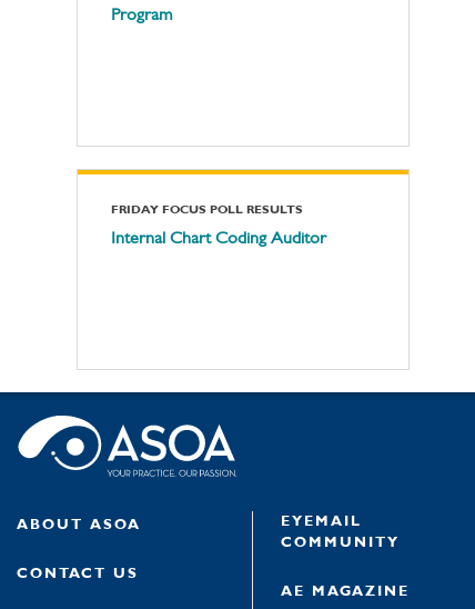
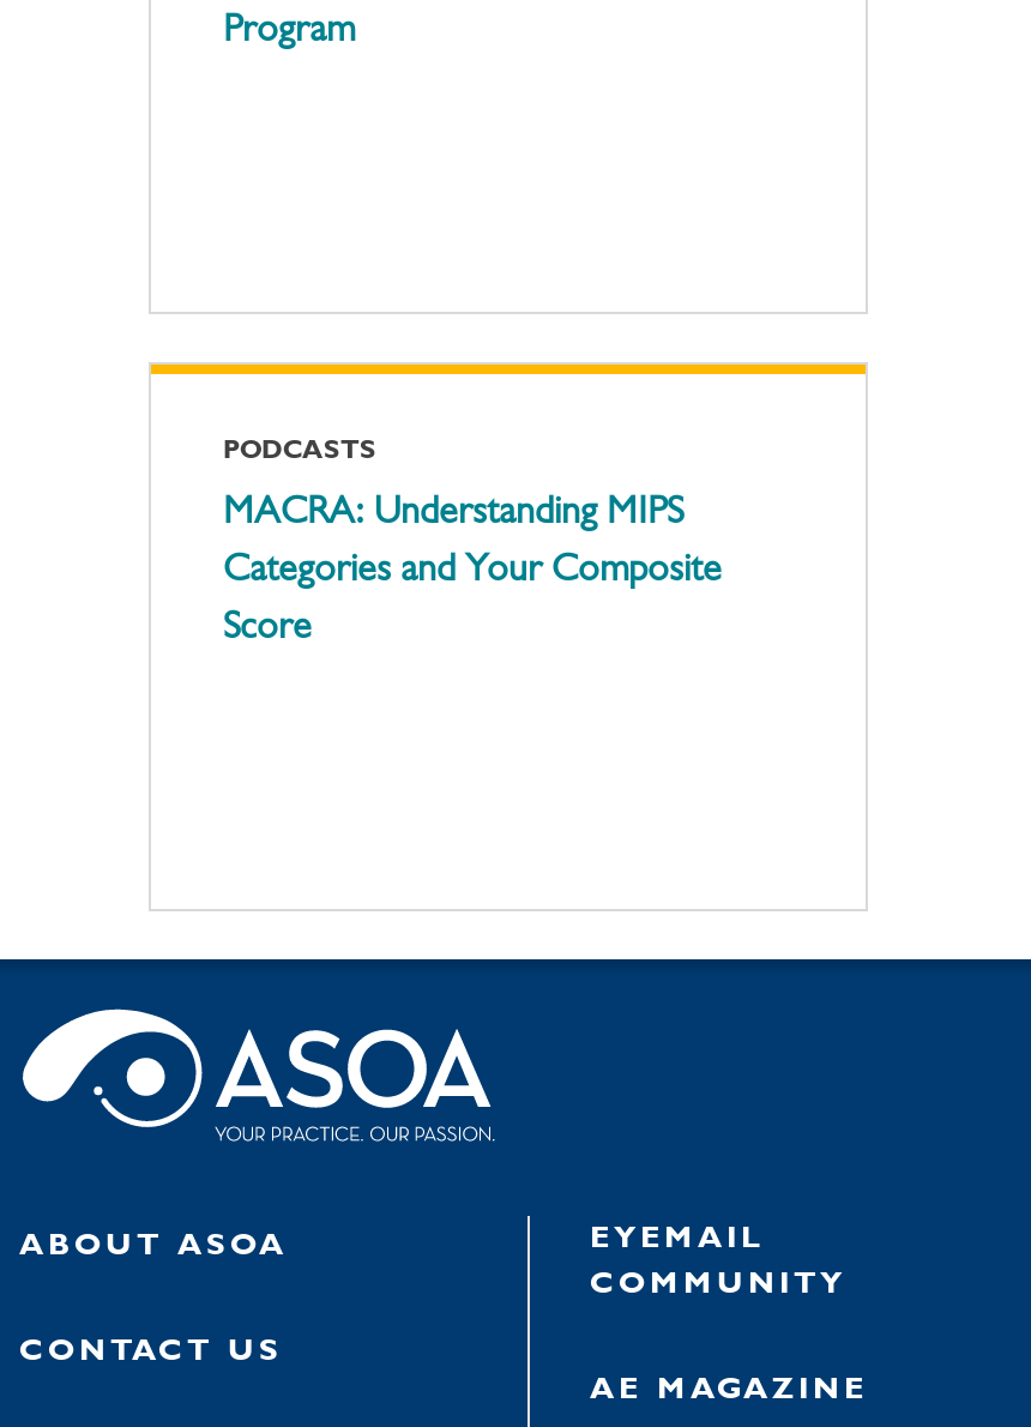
- FRIDAY FOCUS POLL RESULTS
- Internal Chart Coding Auditor
+ PODCASTS
+ MACRA: Understanding MIPS
+ Categories and Your Composite
+ Score
